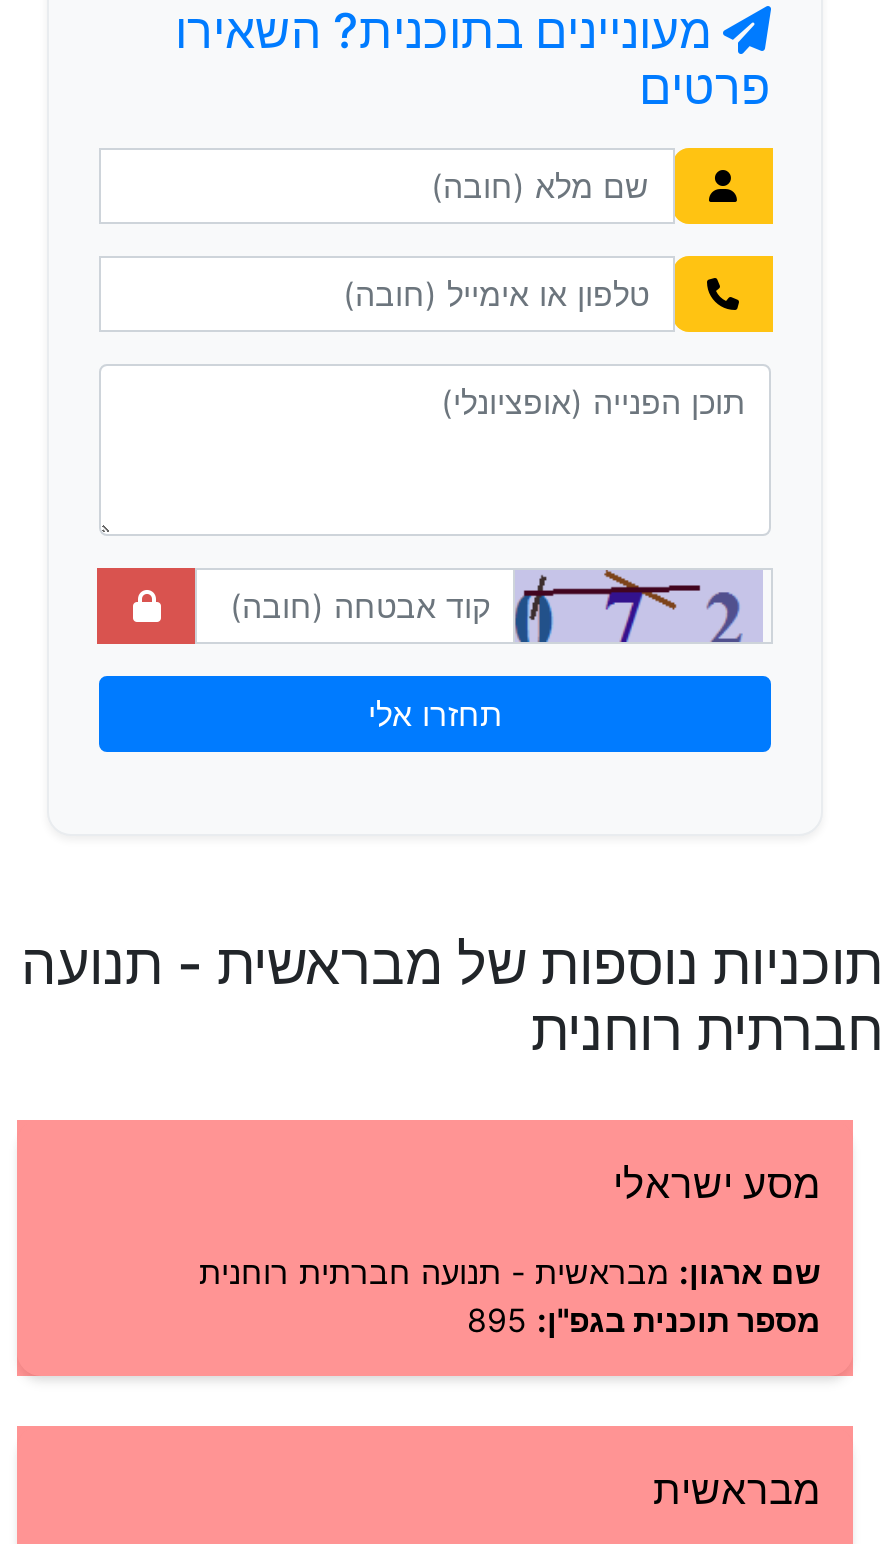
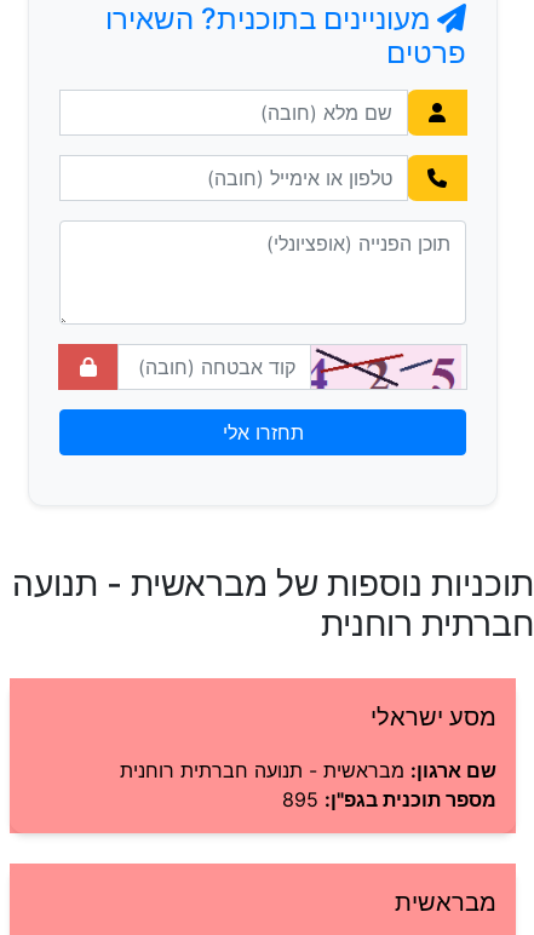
- [image]
+ [image]
